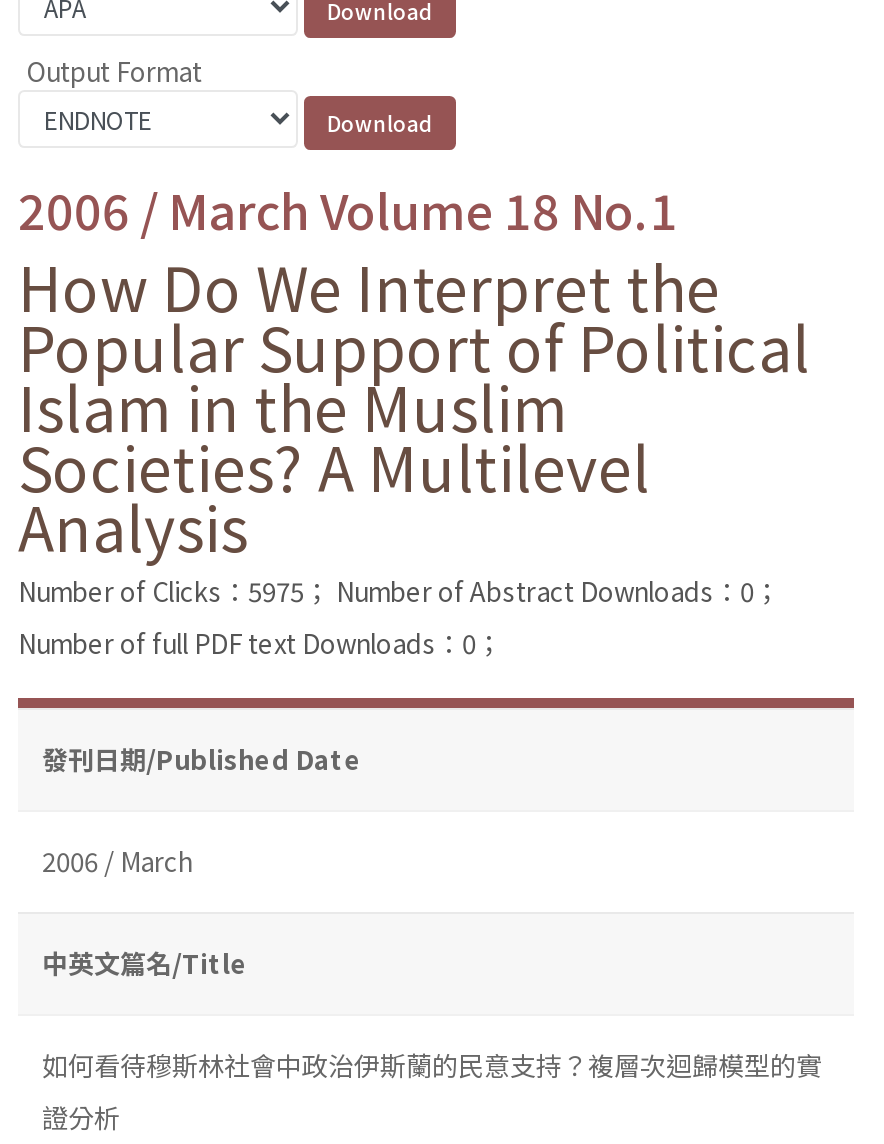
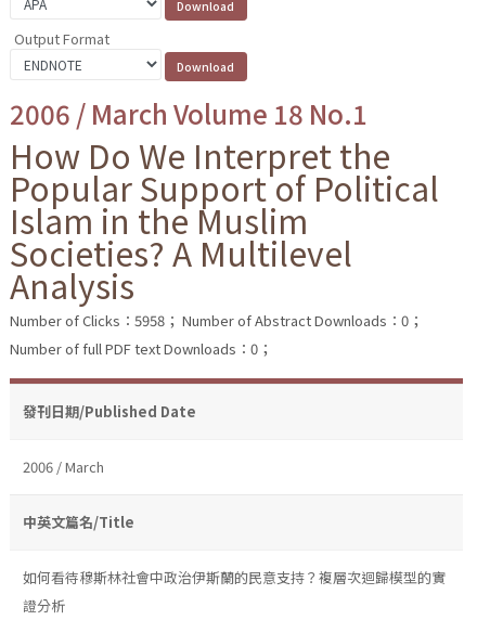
- Number of Clicks：5975； Number of Abstract Downloads：0；
+ Number of Clicks：5958； Number of Abstract Downloads：0；
